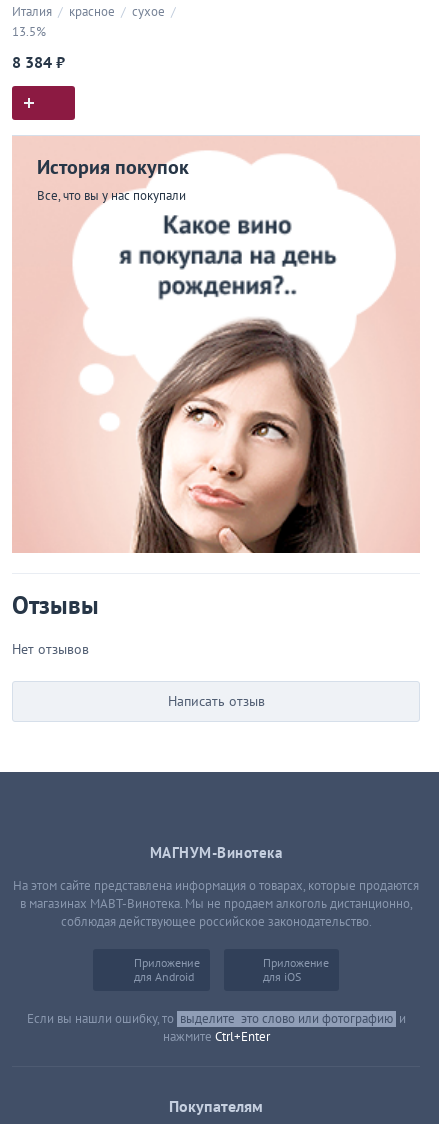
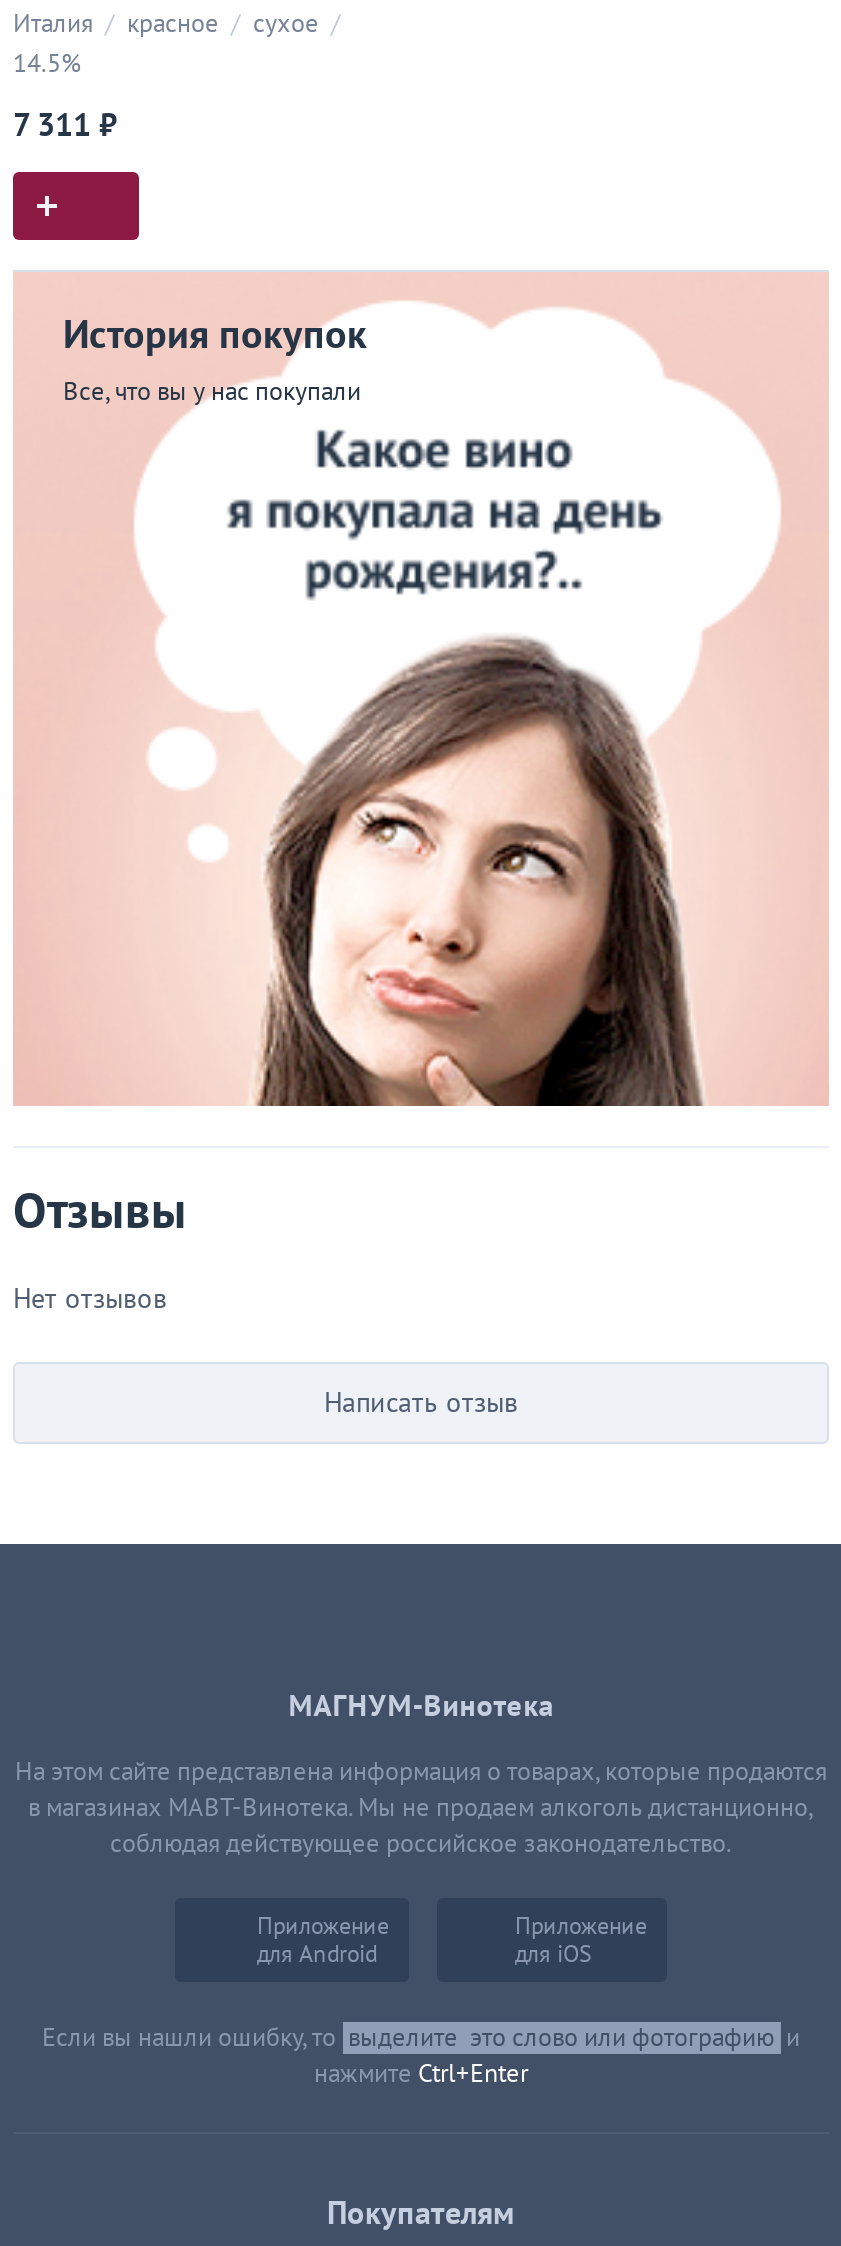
- 13.5%
+ 14.5%

- 8 384 ₽
+ 7 311 ₽
